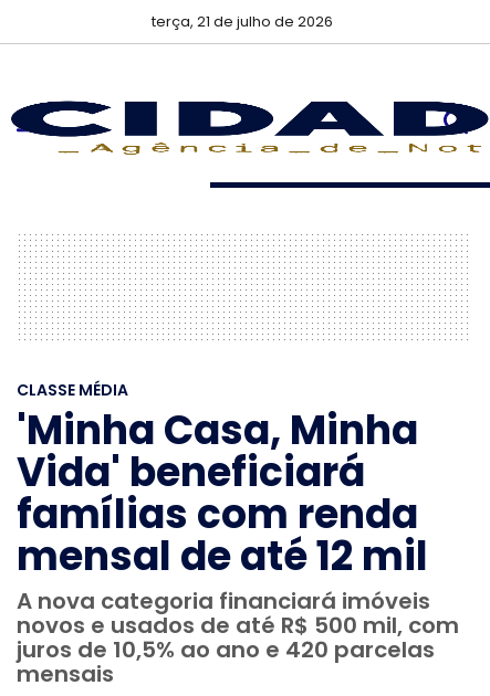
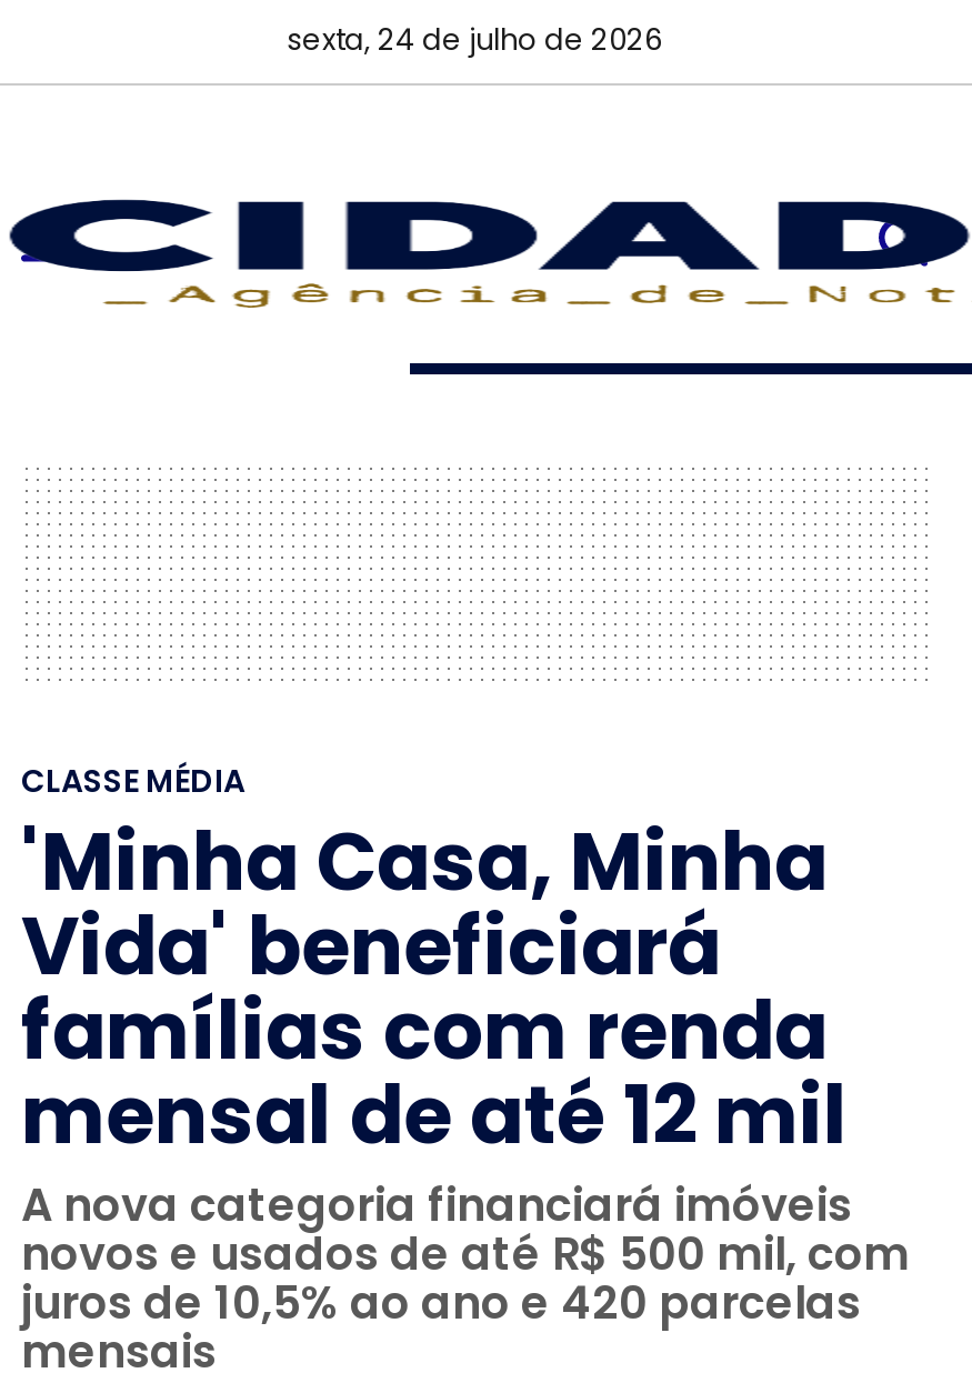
- terça, 21 de julho de 2026
+ sexta, 24 de julho de 2026
